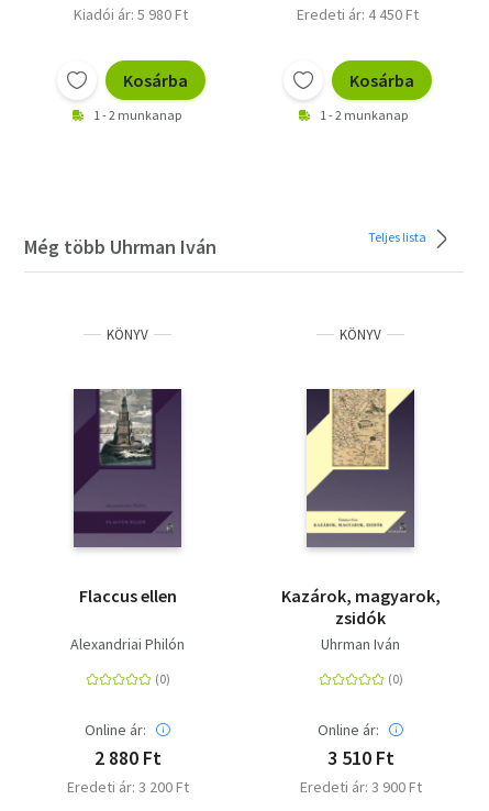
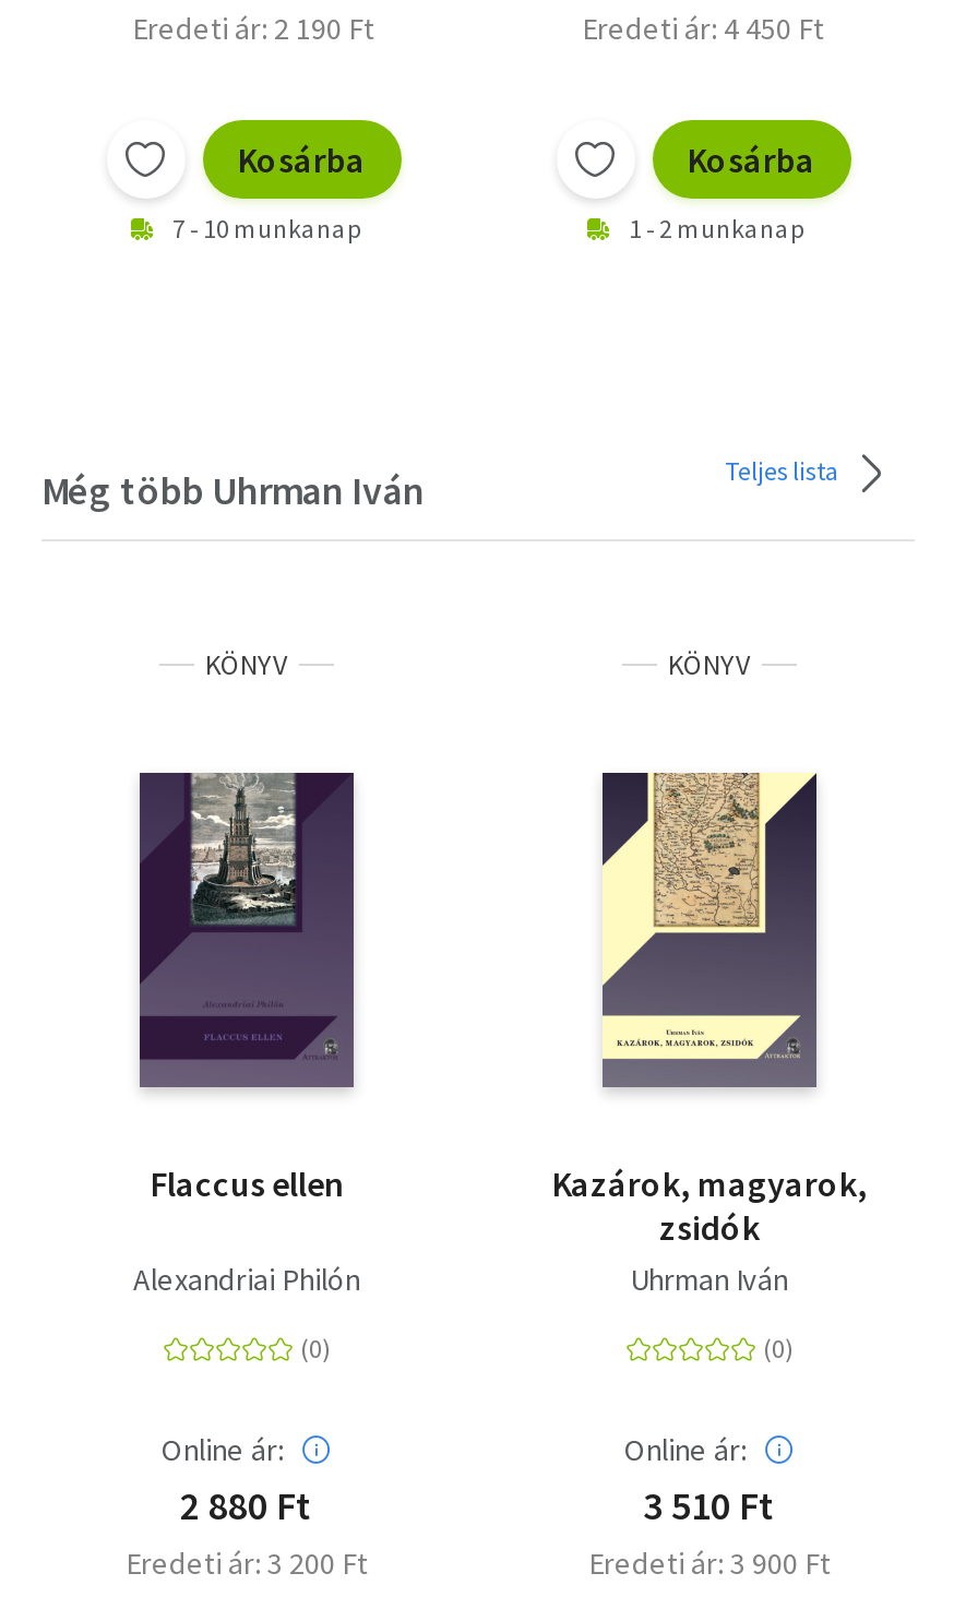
- Kiadói ár: 5 980 Ft
+ Eredeti ár: 2 190 Ft

- 1 - 2 munkanap
+ 7 - 10 munkanap
